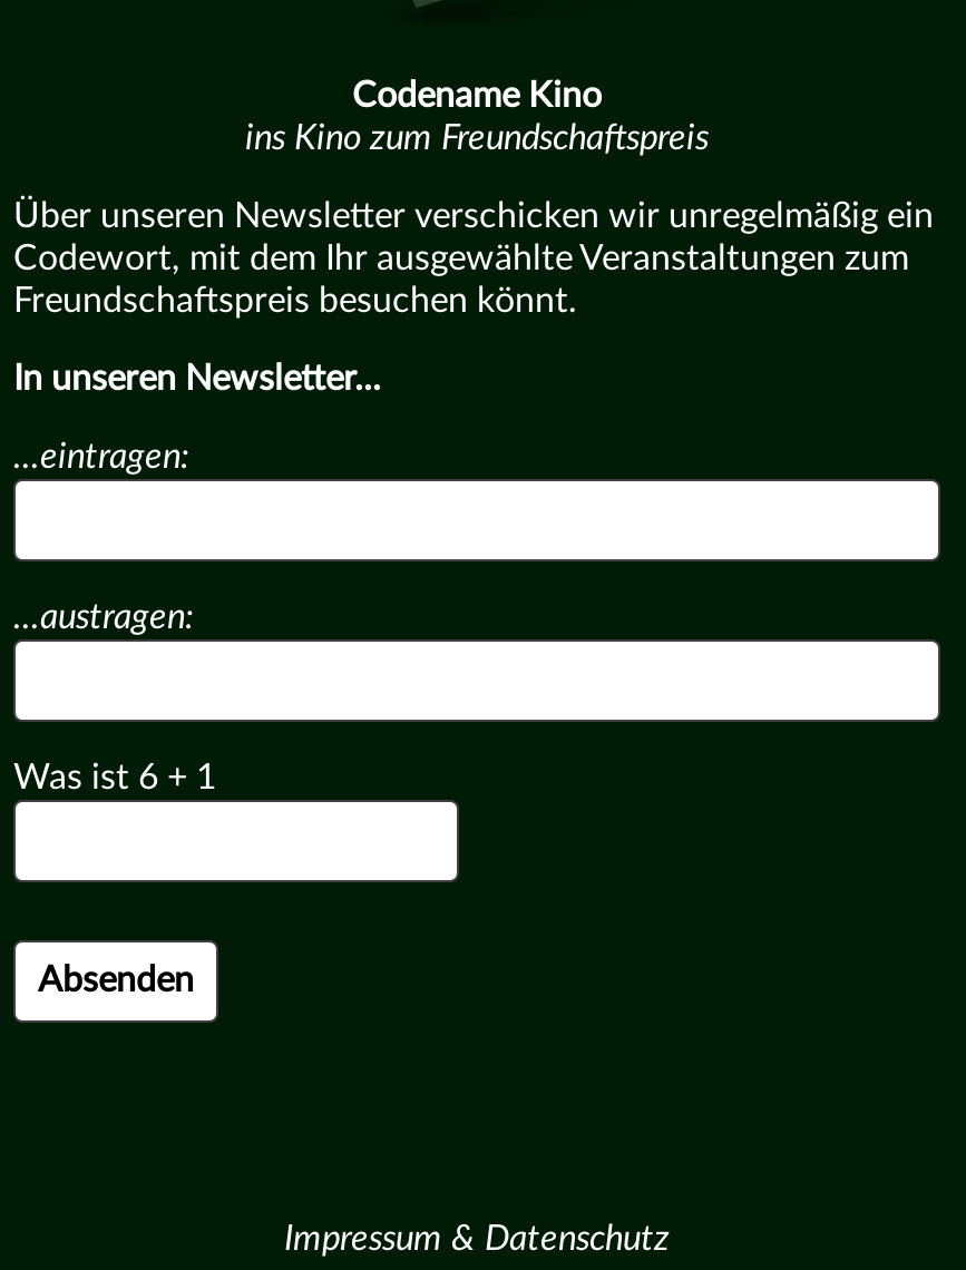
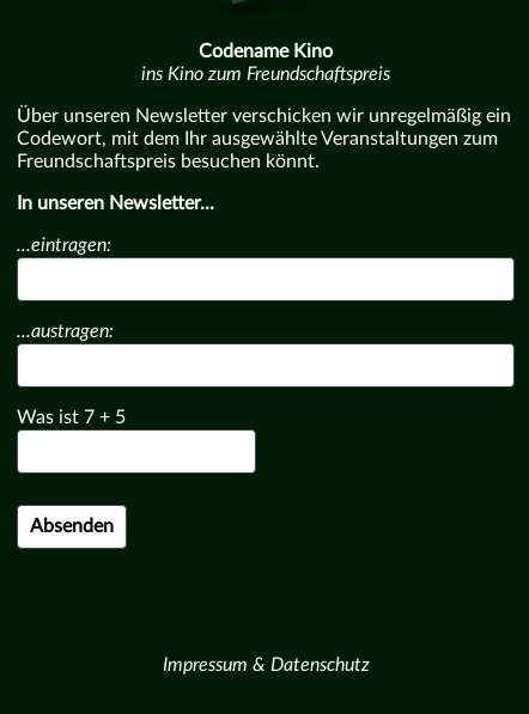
- Was ist 6 + 1
+ Was ist 7 + 5
